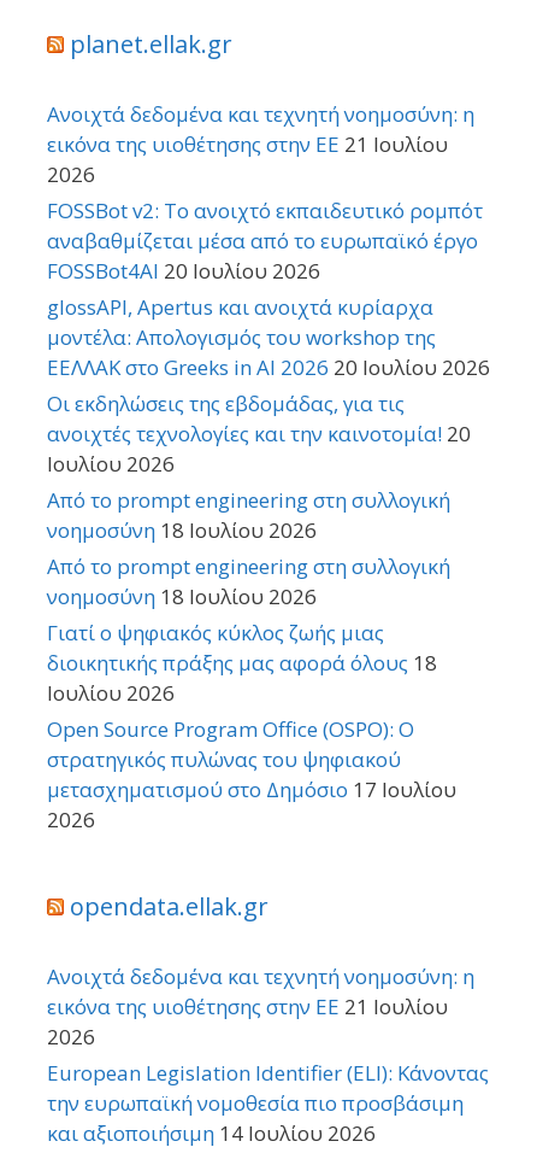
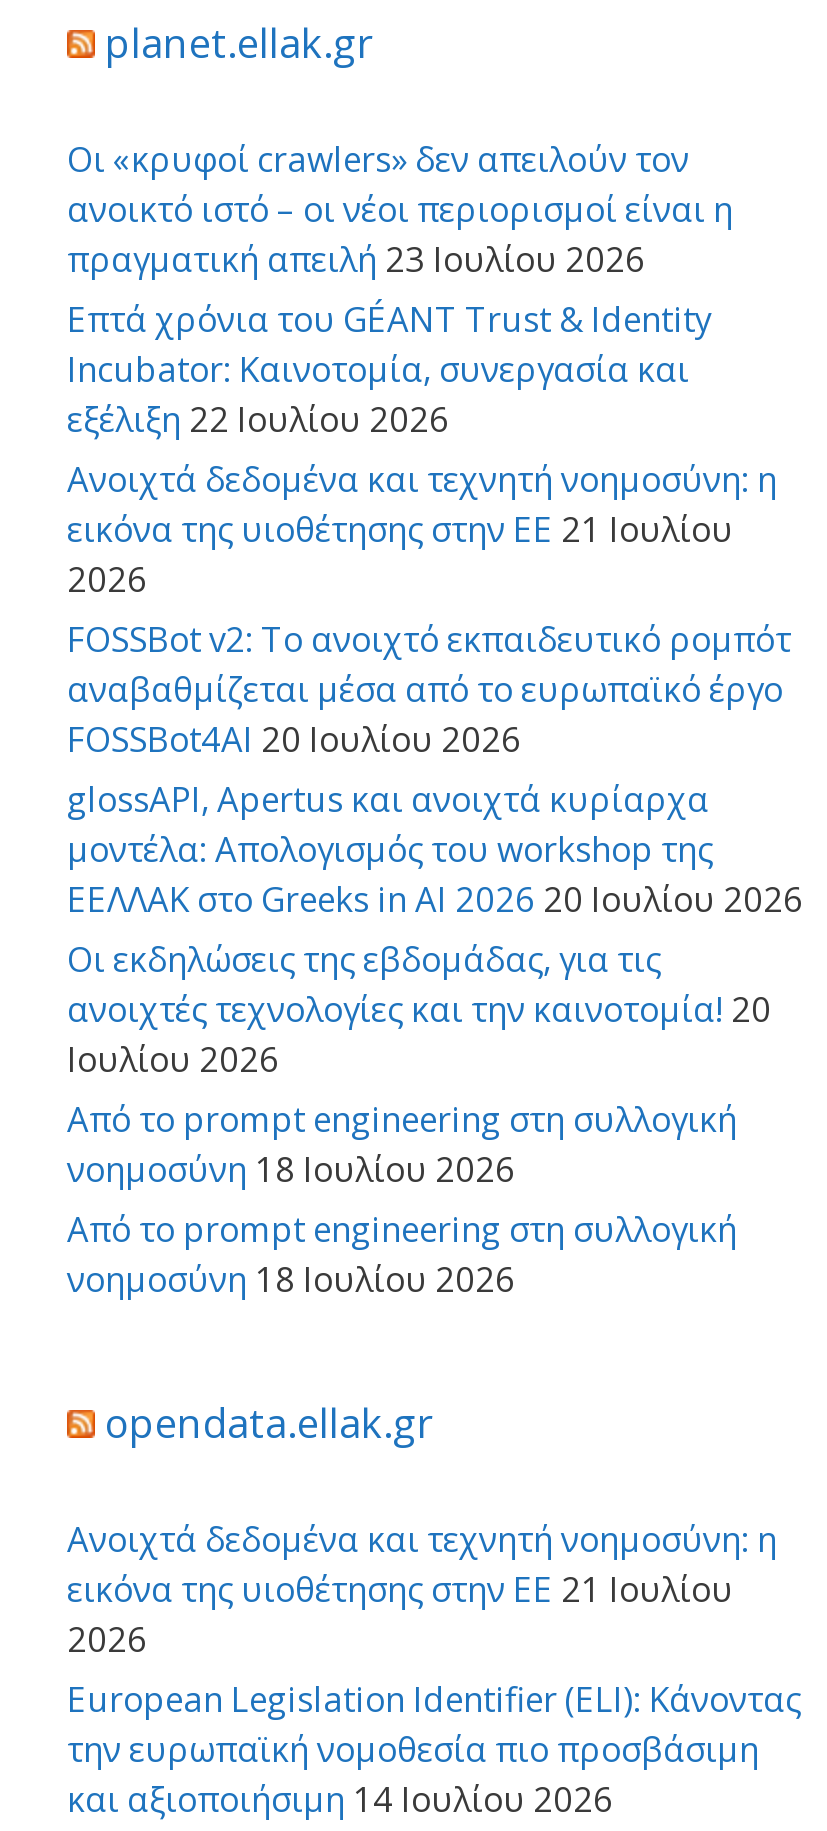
+ Οι «κρυφοί crawlers» δεν απειλούν τον
+ ανοικτό ιστό – οι νέοι περιορισμοί είναι η
+ πραγματική απειλή 23 Ιουλίου 2026
+ Επτά χρόνια του GÉANT Trust & Identity
+ Incubator: Καινοτομία, συνεργασία και
+ εξέλιξη 22 Ιουλίου 2026

moved down: Ανοιχτά δεδομένα και τεχνητή νοημοσύνη: η | εικόνα της υιοθέτησης στην ΕΕ 21 Ιουλίου | 2026 | ... | Από το prompt engineering στη συλλογική | νοημοσύνη 18 Ιουλίου 2026

- Γιατί ο ψηφιακός κύκλος ζωής μιας
- διοικητικής πράξης μας αφορά όλους 18
- Ιουλίου 2026
- Open Source Program Office (OSPO): Ο
- στρατηγικός πυλώνας του ψηφιακού
- μετασχηματισμού στο Δημόσιο 17 Ιουλίου
- 2026
